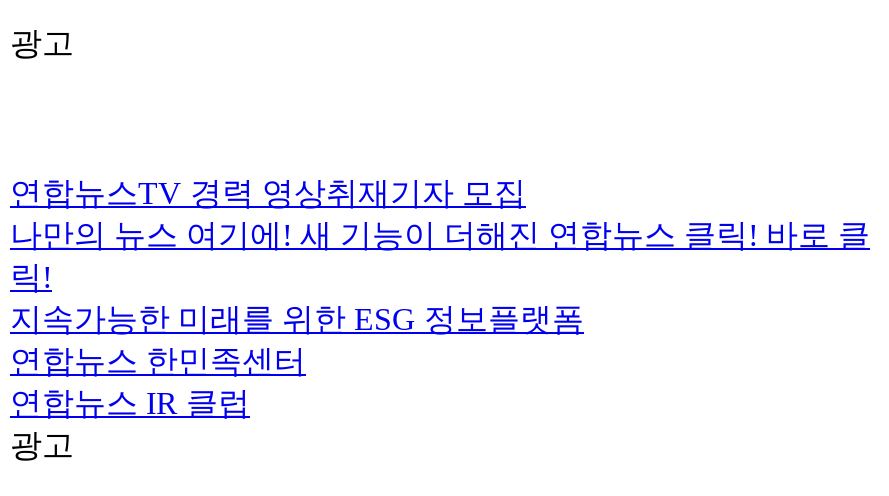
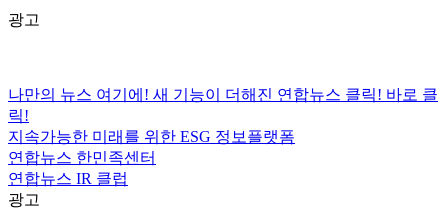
- 연합뉴스TV 경력 영상취재기자 모집
